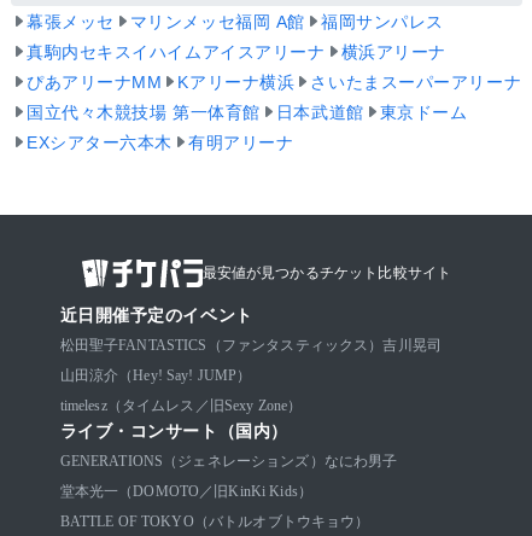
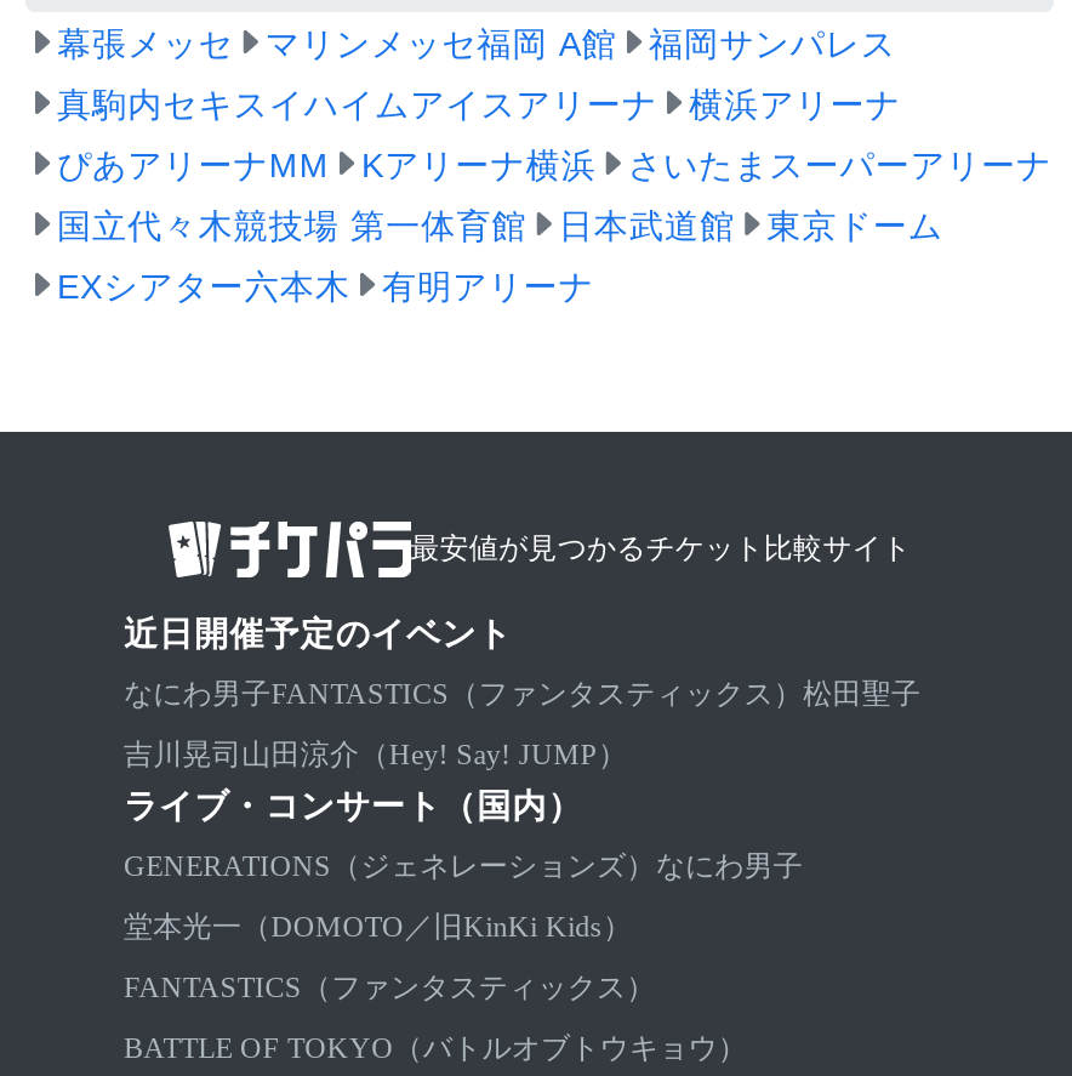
- 松田聖子FANTASTICS（ファンタスティックス）吉川晃司
- 山田涼介（Hey! Say! JUMP）
- timelesz（タイムレス／旧Sexy Zone）
+ なにわ男子FANTASTICS（ファンタスティックス）松田聖子
+ 吉川晃司山田涼介（Hey! Say! JUMP）

moved up: ライブ・コンサート（国内） | GENERATIONS（ジェネレーションズ）なにわ男子 | 堂本光一（DOMOTO／旧KinKi Kids）

+ FANTASTICS（ファンタスティックス）
